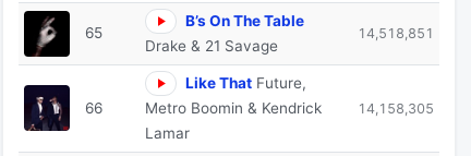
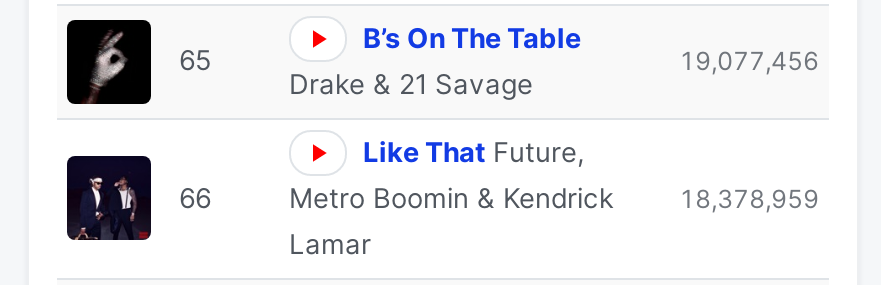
- 14,518,851
+ 19,077,456

- 14,158,305
+ 18,378,959
